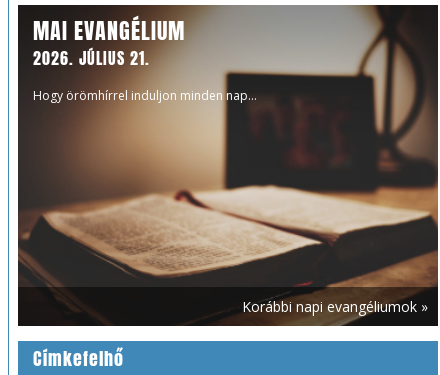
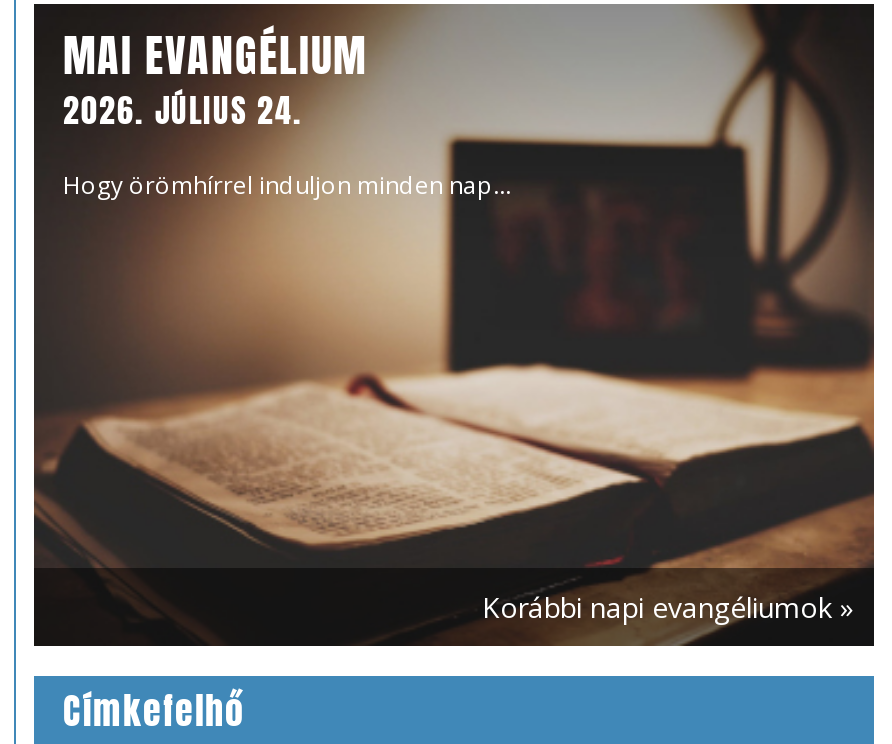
- 2026. JÚLIUS 21.
+ 2026. JÚLIUS 24.
